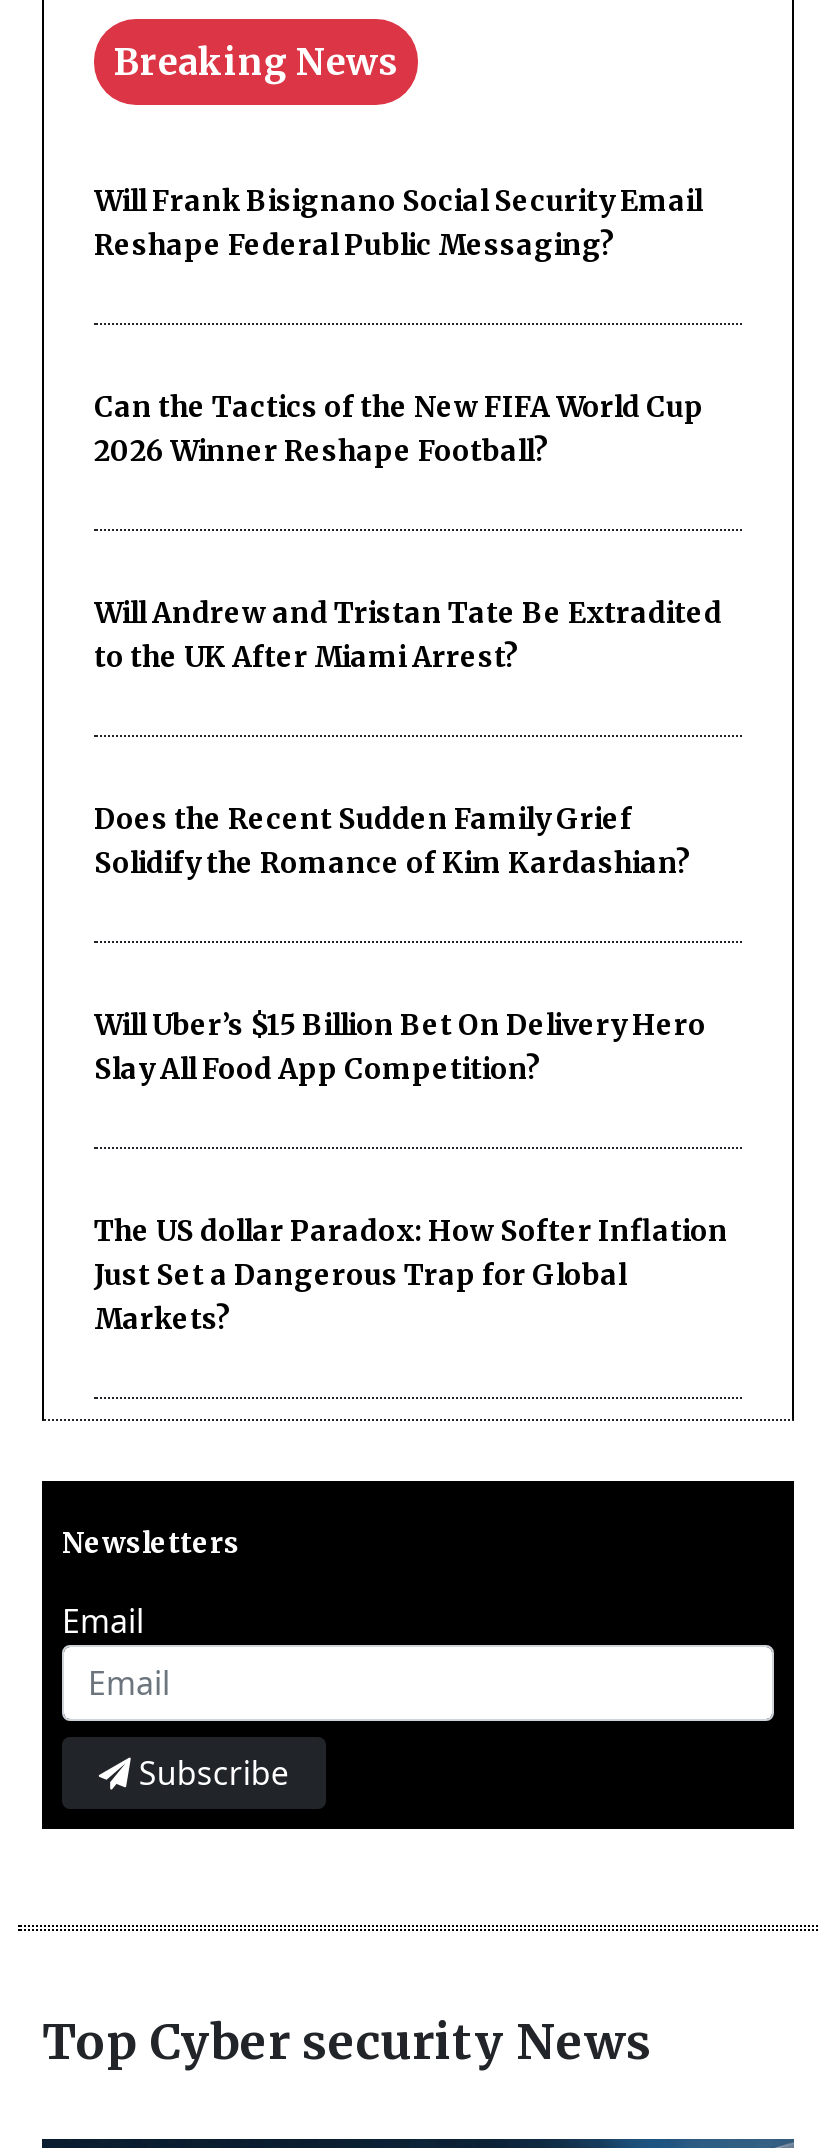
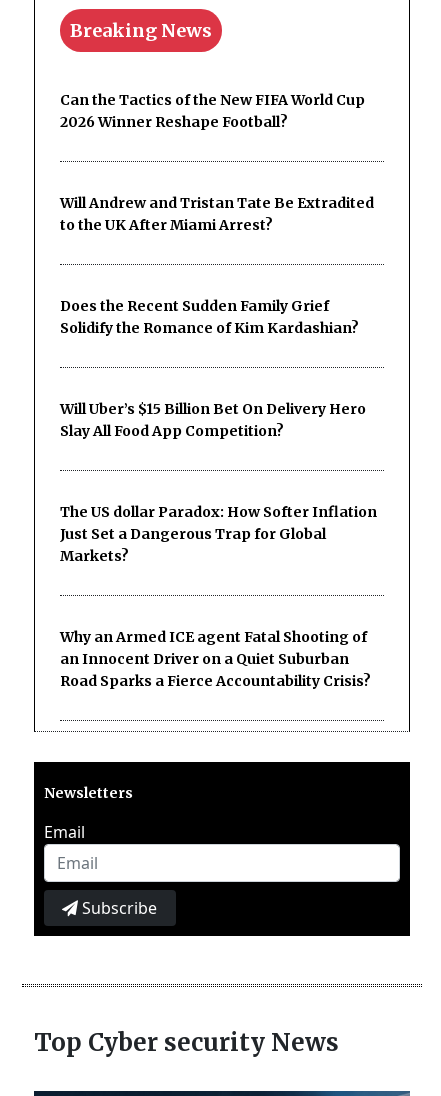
- Will Frank Bisignano Social Security Email
- Reshape Federal Public Messaging?

moved up: Can the Tactics of the New FIFA World Cup | 2026 Winner Reshape Football? | Will Andrew and Tristan Tate Be Extradited | ... | Just Set a Dangerous Trap for Global | Markets?

+ Why an Armed ICE agent Fatal Shooting of
+ an Innocent Driver on a Quiet Suburban
+ Road Sparks a Fierce Accountability Crisis?
